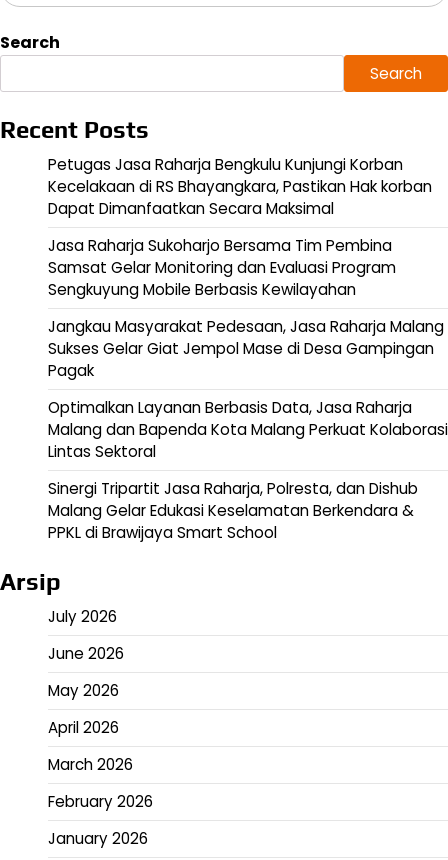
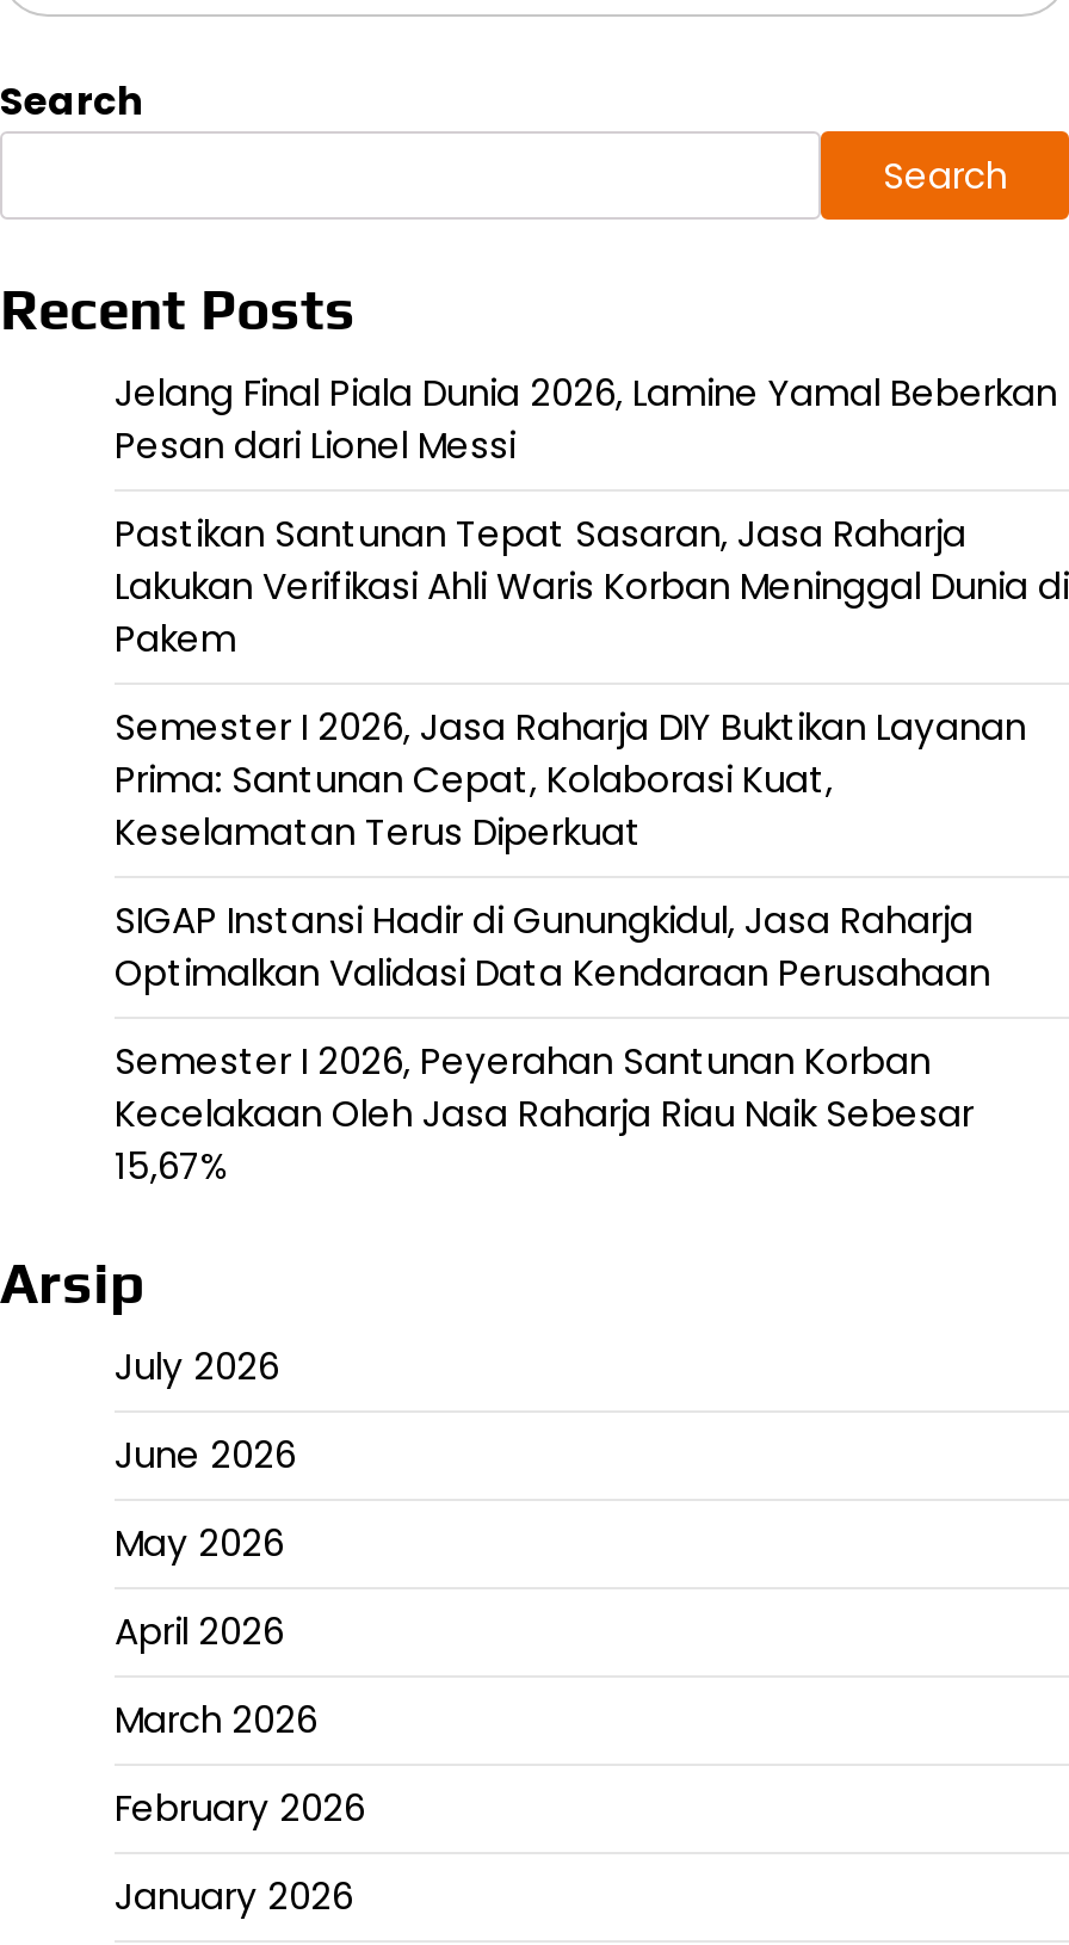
- Petugas Jasa Raharja Bengkulu Kunjungi Korban
- Kecelakaan di RS Bhayangkara, Pastikan Hak korban
- Dapat Dimanfaatkan Secara Maksimal
+ Jelang Final Piala Dunia 2026, Lamine Yamal Beberkan
+ Pesan dari Lionel Messi

- Jasa Raharja Sukoharjo Bersama Tim Pembina
- Samsat Gelar Monitoring dan Evaluasi Program
- Sengkuyung Mobile Berbasis Kewilayahan
+ Pastikan Santunan Tepat Sasaran, Jasa Raharja
+ Lakukan Verifikasi Ahli Waris Korban Meninggal Dunia di
+ Pakem

- Jangkau Masyarakat Pedesaan, Jasa Raharja Malang
- Sukses Gelar Giat Jempol Mase di Desa Gampingan
- Pagak
+ Semester I 2026, Jasa Raharja DIY Buktikan Layanan
+ Prima: Santunan Cepat, Kolaborasi Kuat,
+ Keselamatan Terus Diperkuat

- Optimalkan Layanan Berbasis Data, Jasa Raharja
- Malang dan Bapenda Kota Malang Perkuat Kolaborasi
- Lintas Sektoral
+ SIGAP Instansi Hadir di Gunungkidul, Jasa Raharja
+ Optimalkan Validasi Data Kendaraan Perusahaan

- Sinergi Tripartit Jasa Raharja, Polresta, dan Dishub
- Malang Gelar Edukasi Keselamatan Berkendara &
- PPKL di Brawijaya Smart School
+ Semester I 2026, Peyerahan Santunan Korban
+ Kecelakaan Oleh Jasa Raharja Riau Naik Sebesar
+ 15,67%
